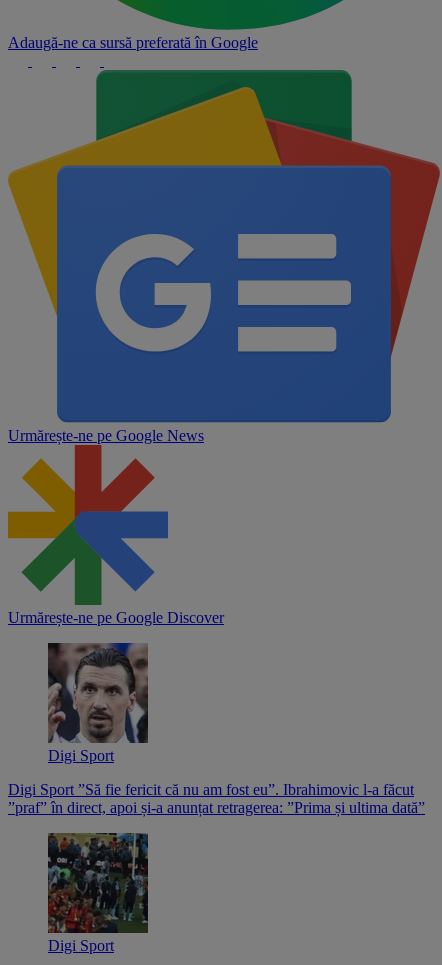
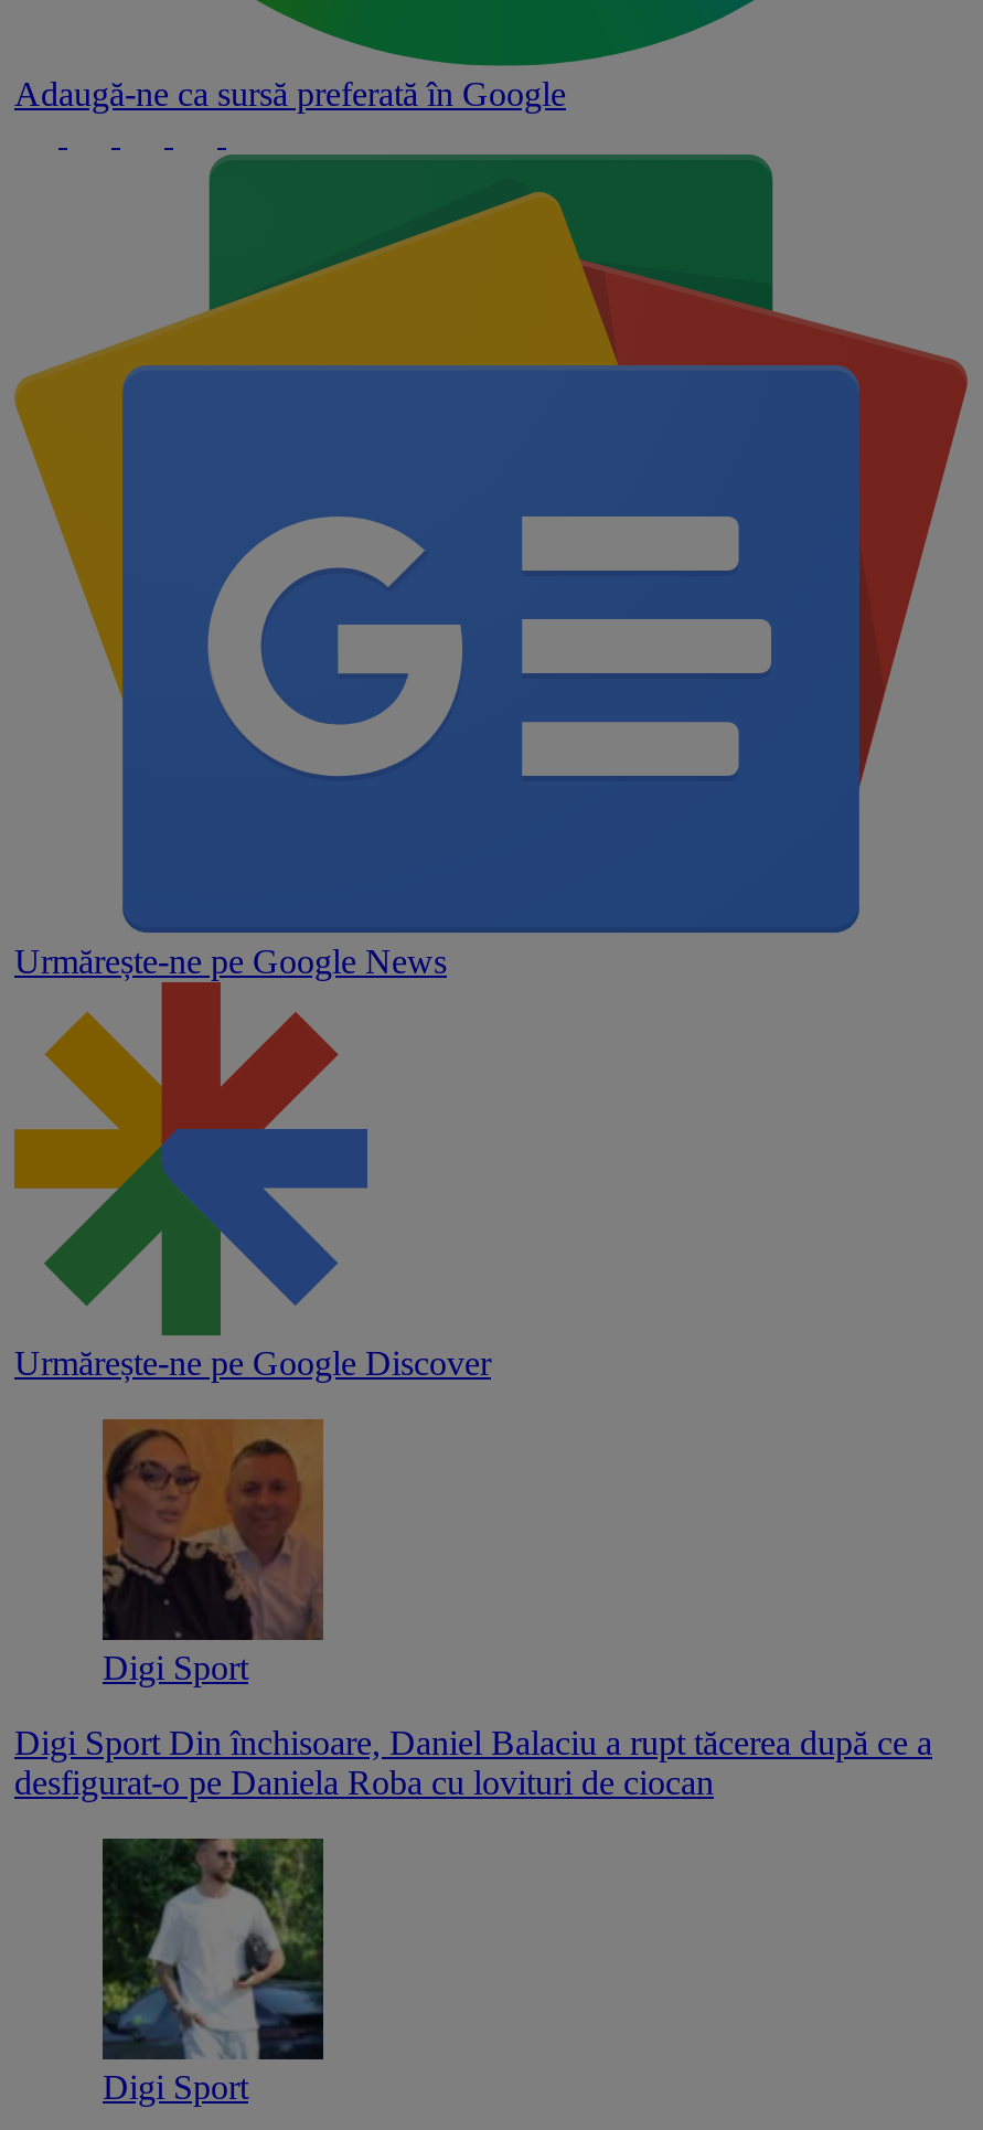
- [image]
- Digi Sport”Să fie fericit că nu am fost eu”. Ibrahimovic l-a făcut
- ”praf” în direct, apoi și-a anunțat retragerea: ”Prima și ultima dată”
+ [image]
+ Digi Sport Din închisoare, Daniel Balaciu a rupt tăcerea după ce a
+ desfigurat-o pe Daniela Roba cu lovituri de ciocan

- [image]
+ [image]
